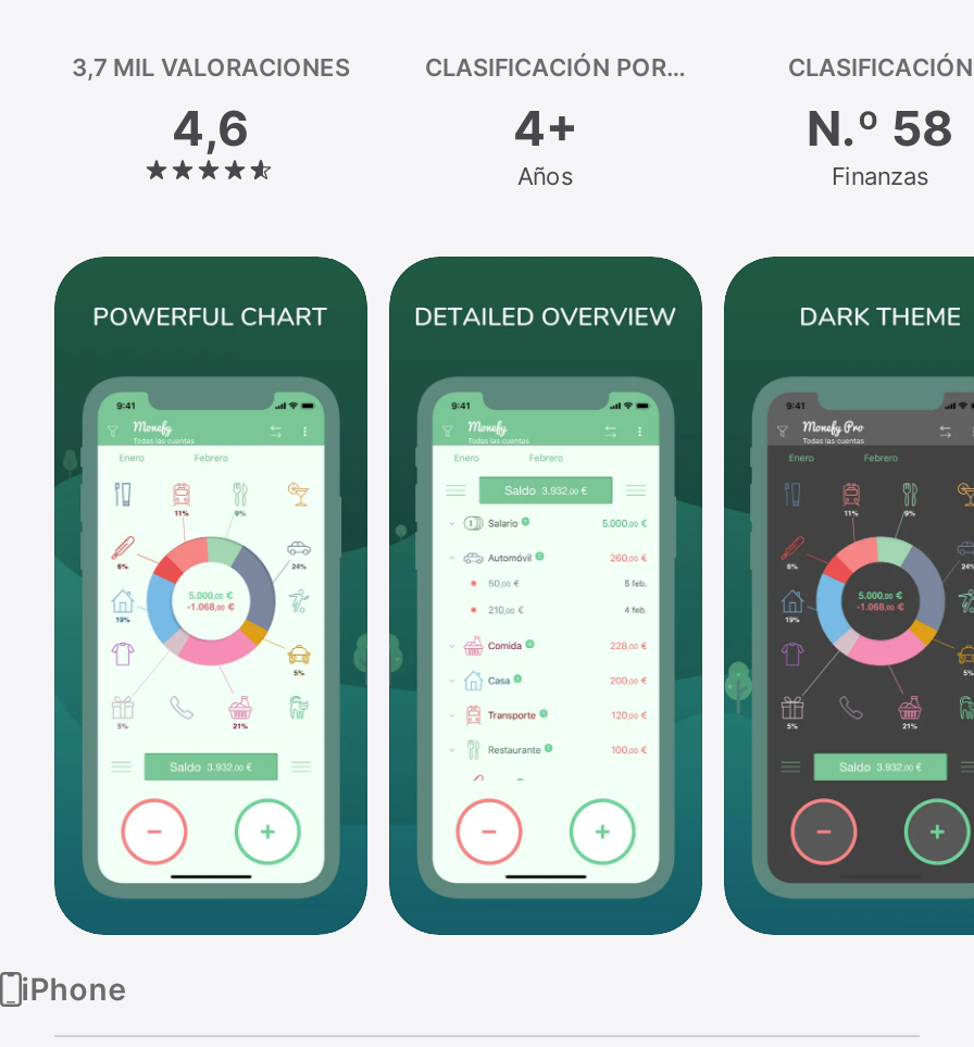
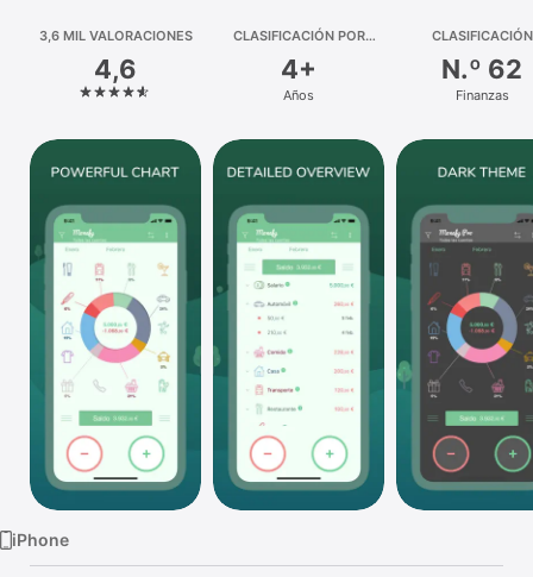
- 3,7 MIL VALORACIONES
+ 3,6 MIL VALORACIONES

- N.º 58
+ N.º 62
